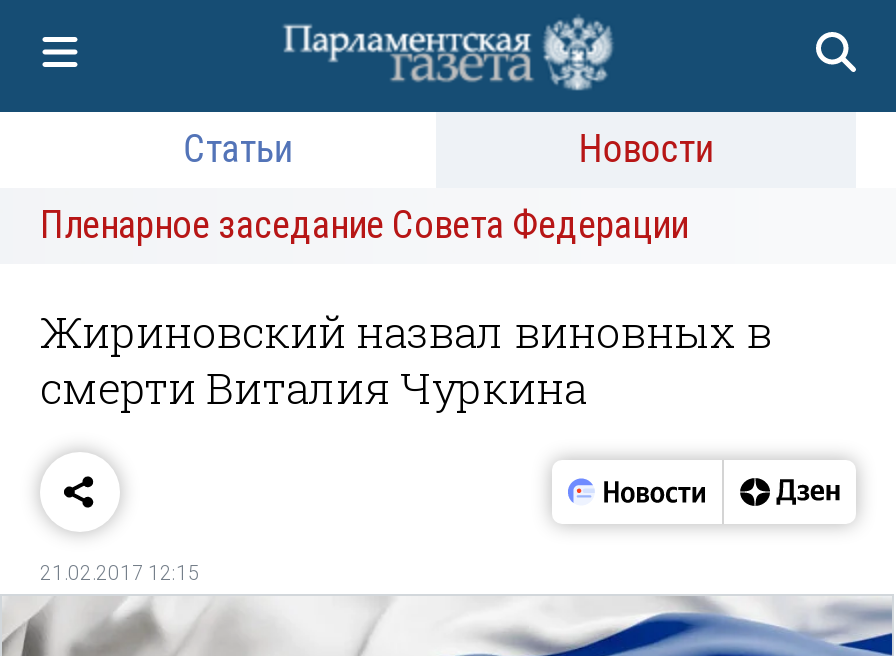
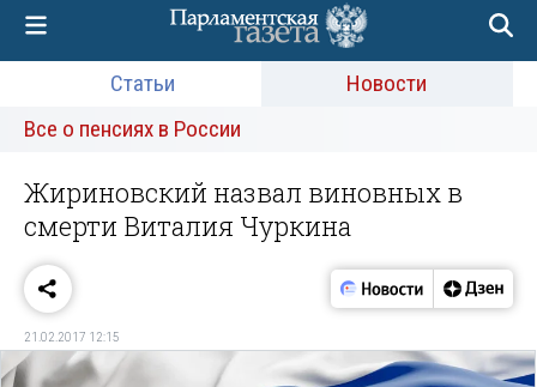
- Пленарное заседание Совета Федерации
+ Все о пенсиях в России
